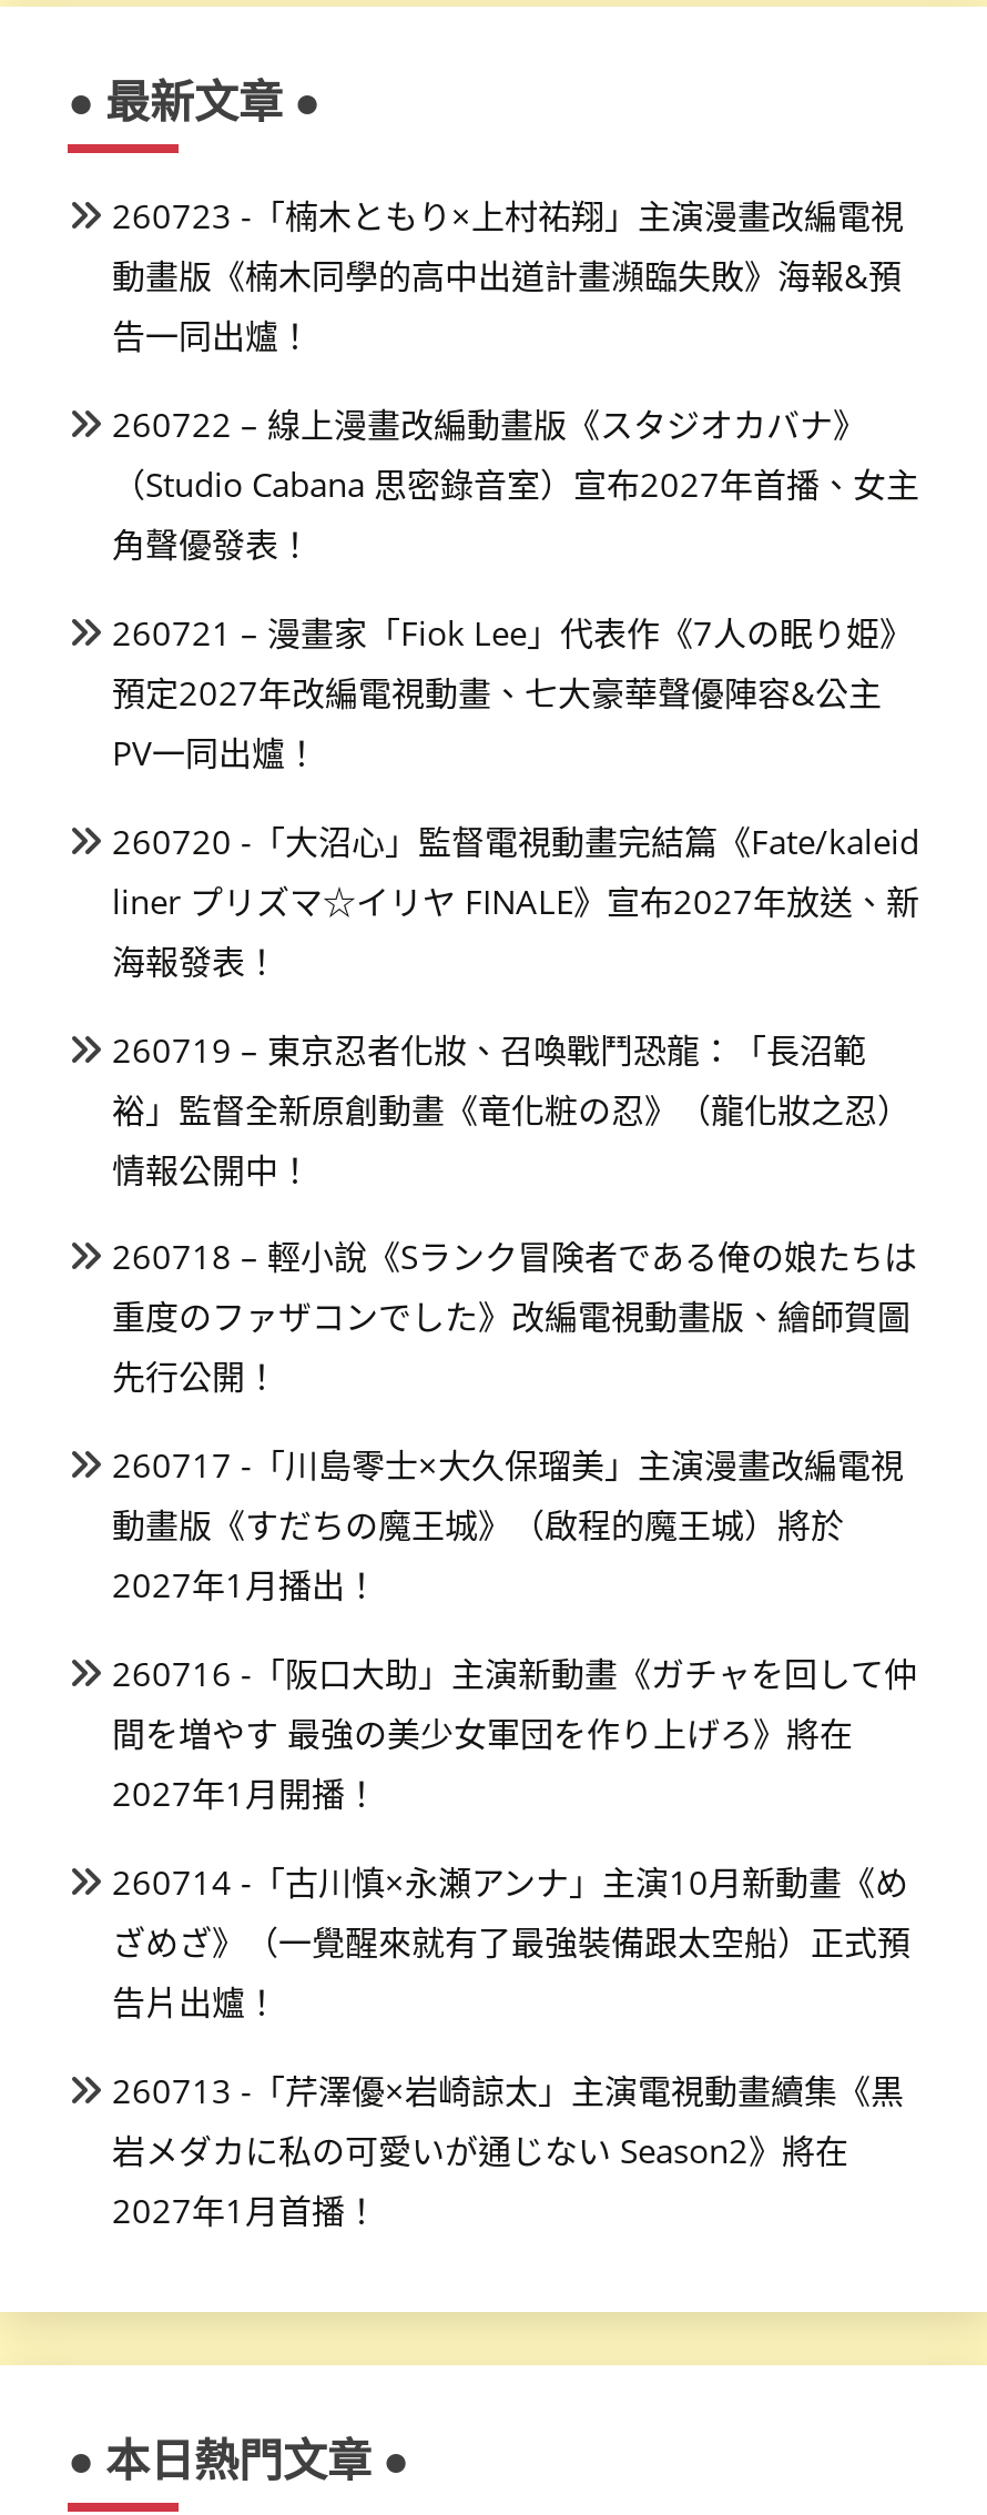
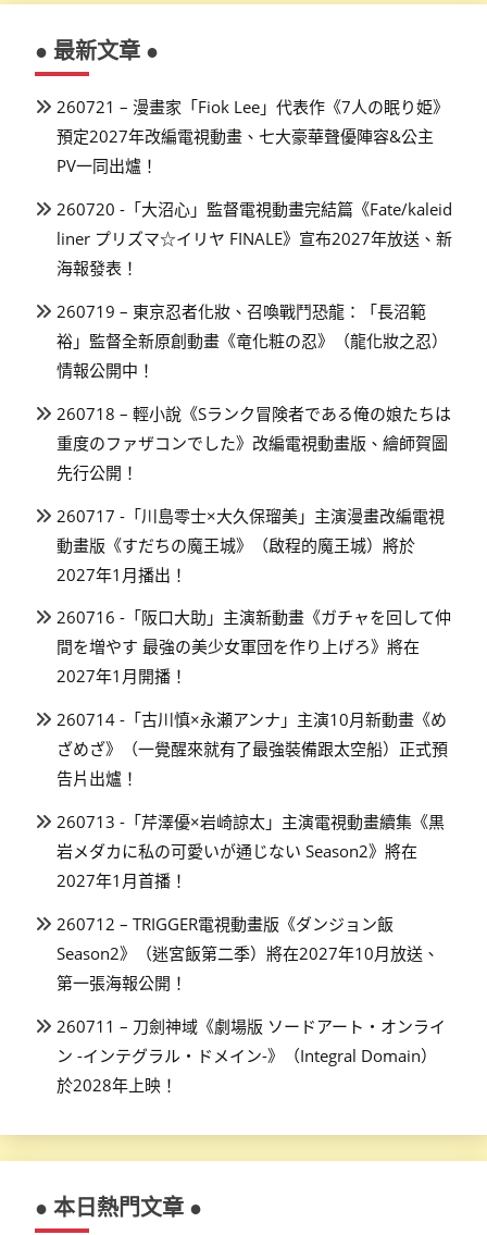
- 260723 -「楠木ともり×上村祐翔」主演漫畫改編電視
- 動畫版《楠木同學的高中出道計畫瀕臨失敗》海報&預
- 告一同出爐！
- 260722 – 線上漫畫改編動畫版《スタジオカバナ》
- （Studio Cabana 思密錄音室）宣布2027年首播、女主
- 角聲優發表！

moved up: 260721 – 漫畫家「Fiok Lee」代表作《7人の眠り姫》 | 預定2027年改編電視動畫、七大豪華聲優陣容&公主 | PV一同出爐！ | ... | 岩メダカに私の可愛いが通じない Season2》將在 | 2027年1月首播！

+ 260712 – TRIGGER電視動畫版《ダンジョン飯
+ Season2》（迷宮飯第二季）將在2027年10月放送、
+ 第一張海報公開！
+ 260711 – 刀劍神域《劇場版 ソードアート・オンライ
+ ン -インテグラル・ドメイン-》（Integral Domain）
+ 於2028年上映！
